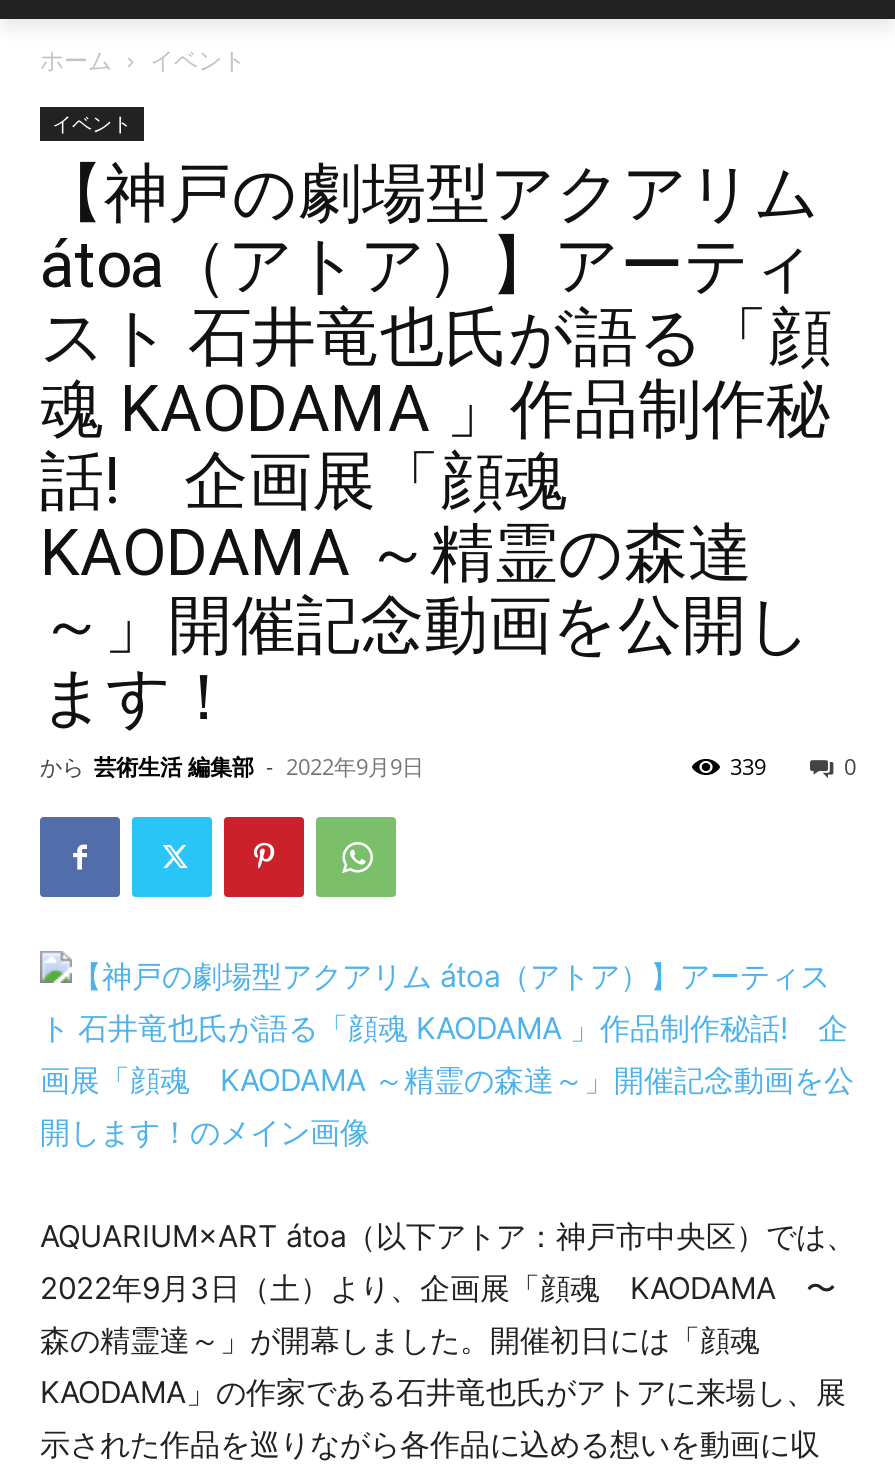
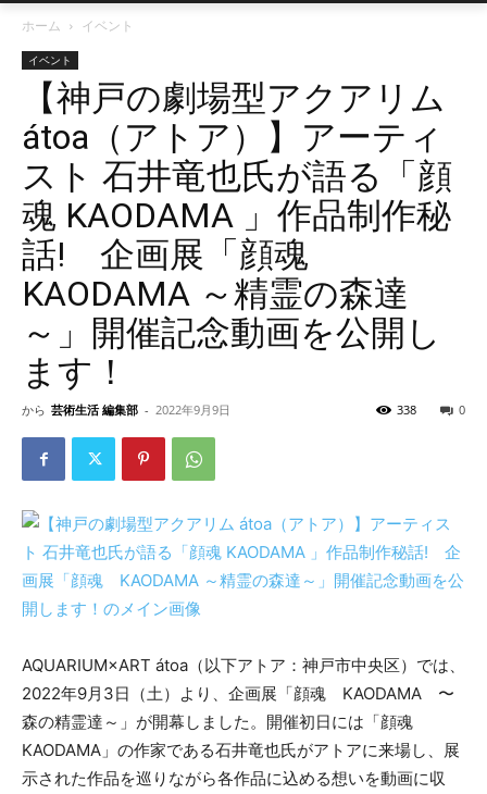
- 339
+ 338
